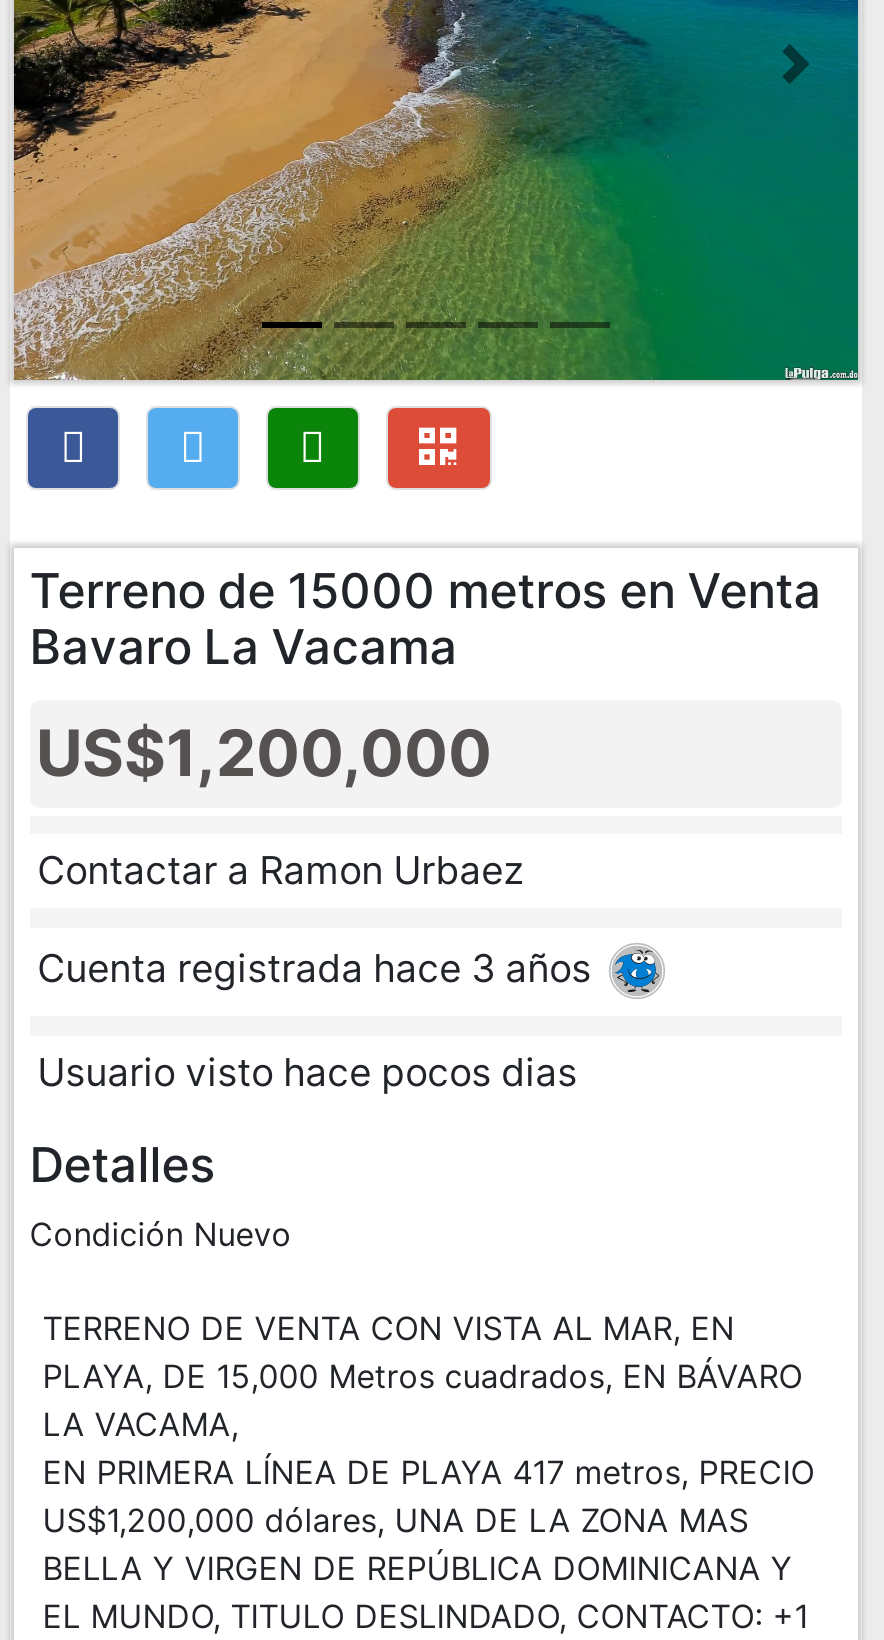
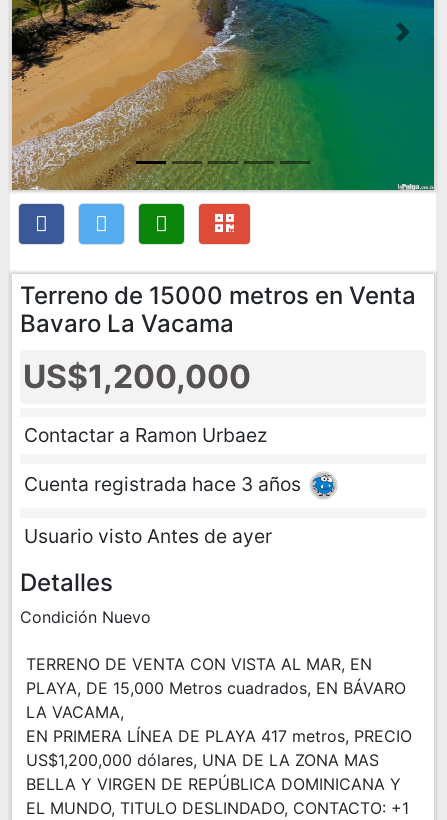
- Usuario visto hace pocos dias
+ Usuario visto Antes de ayer
